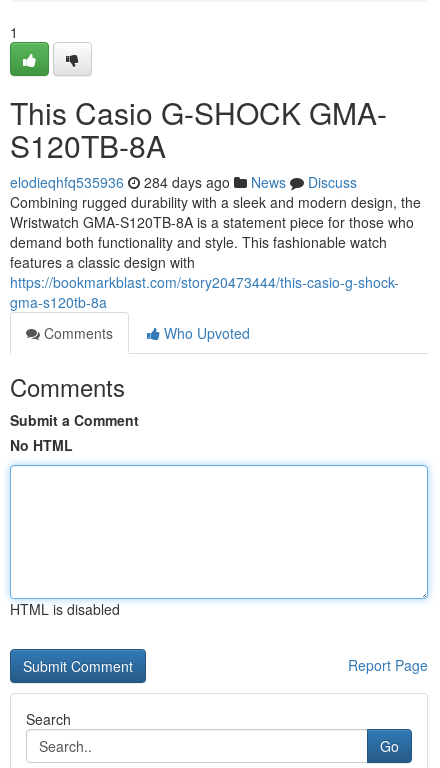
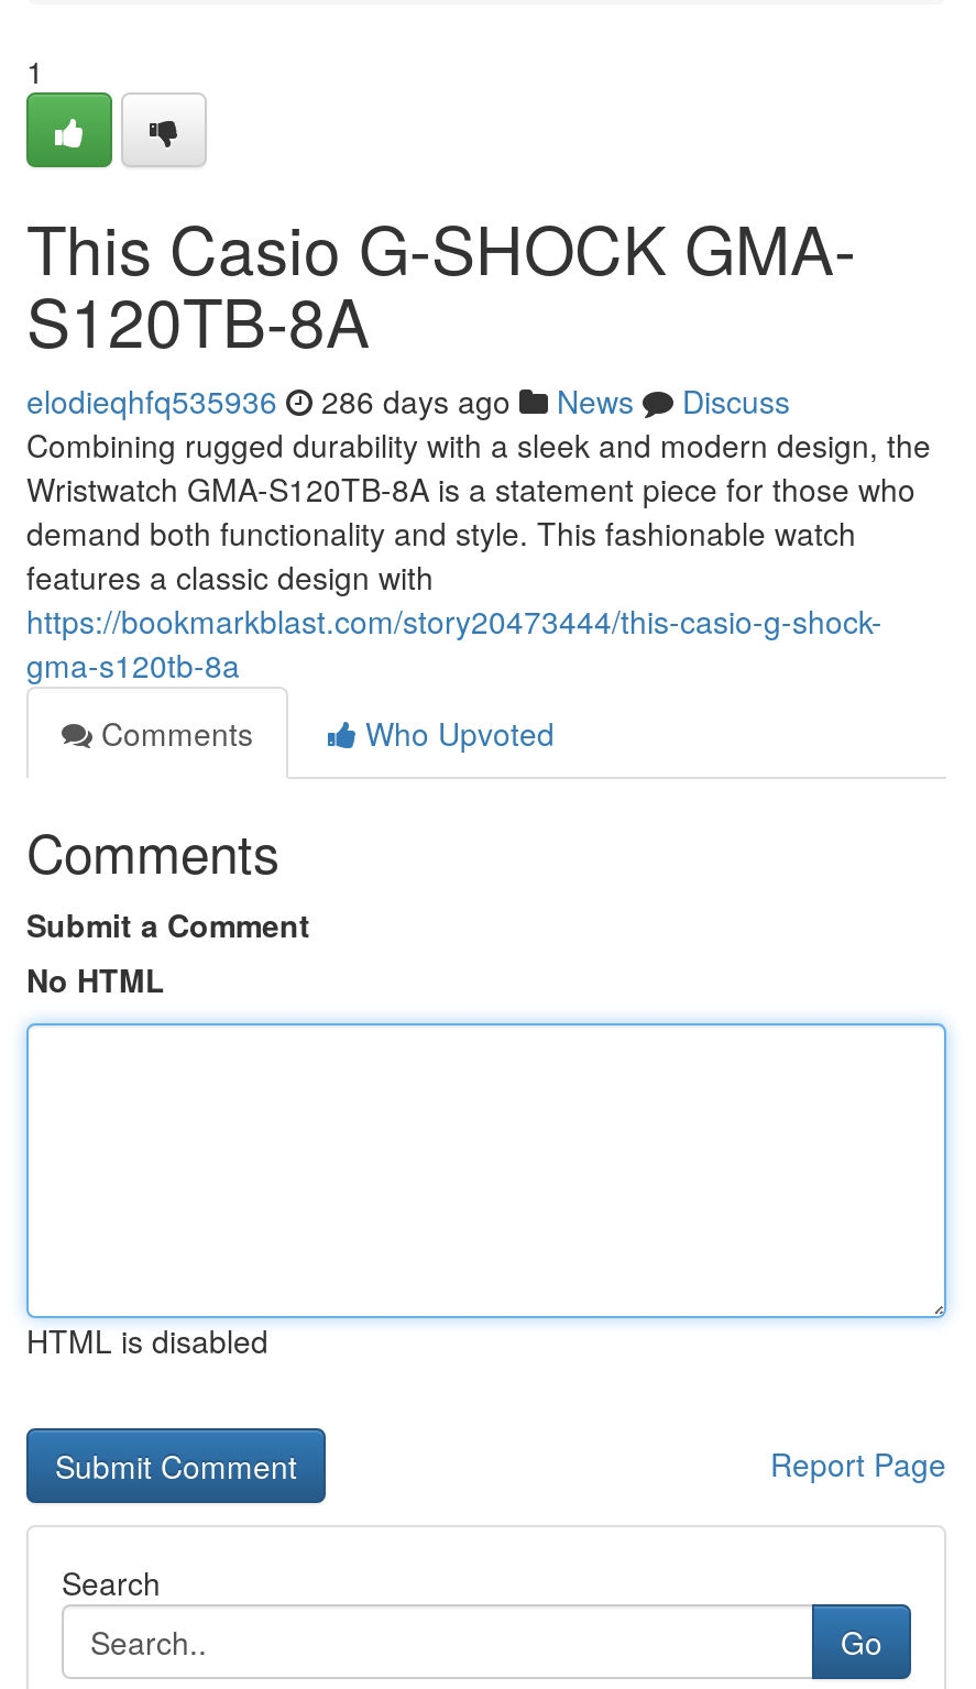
- elodieqhfq535936 284 days ago News Discuss
+ elodieqhfq535936 286 days ago News Discuss
